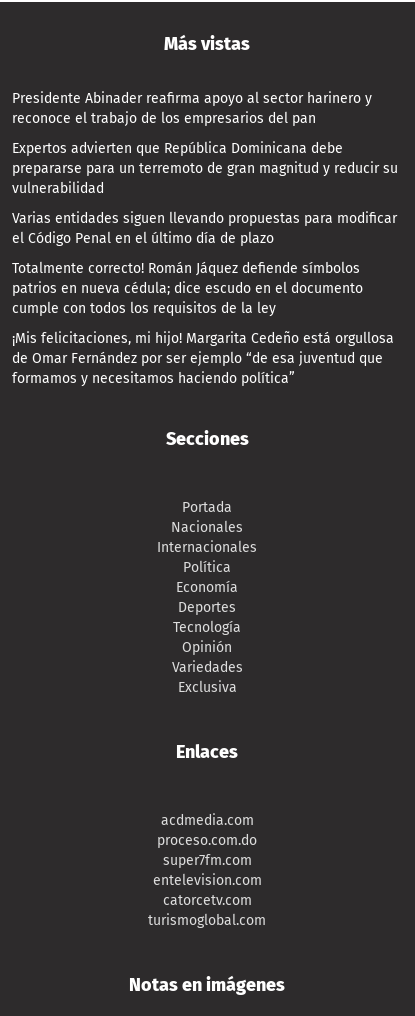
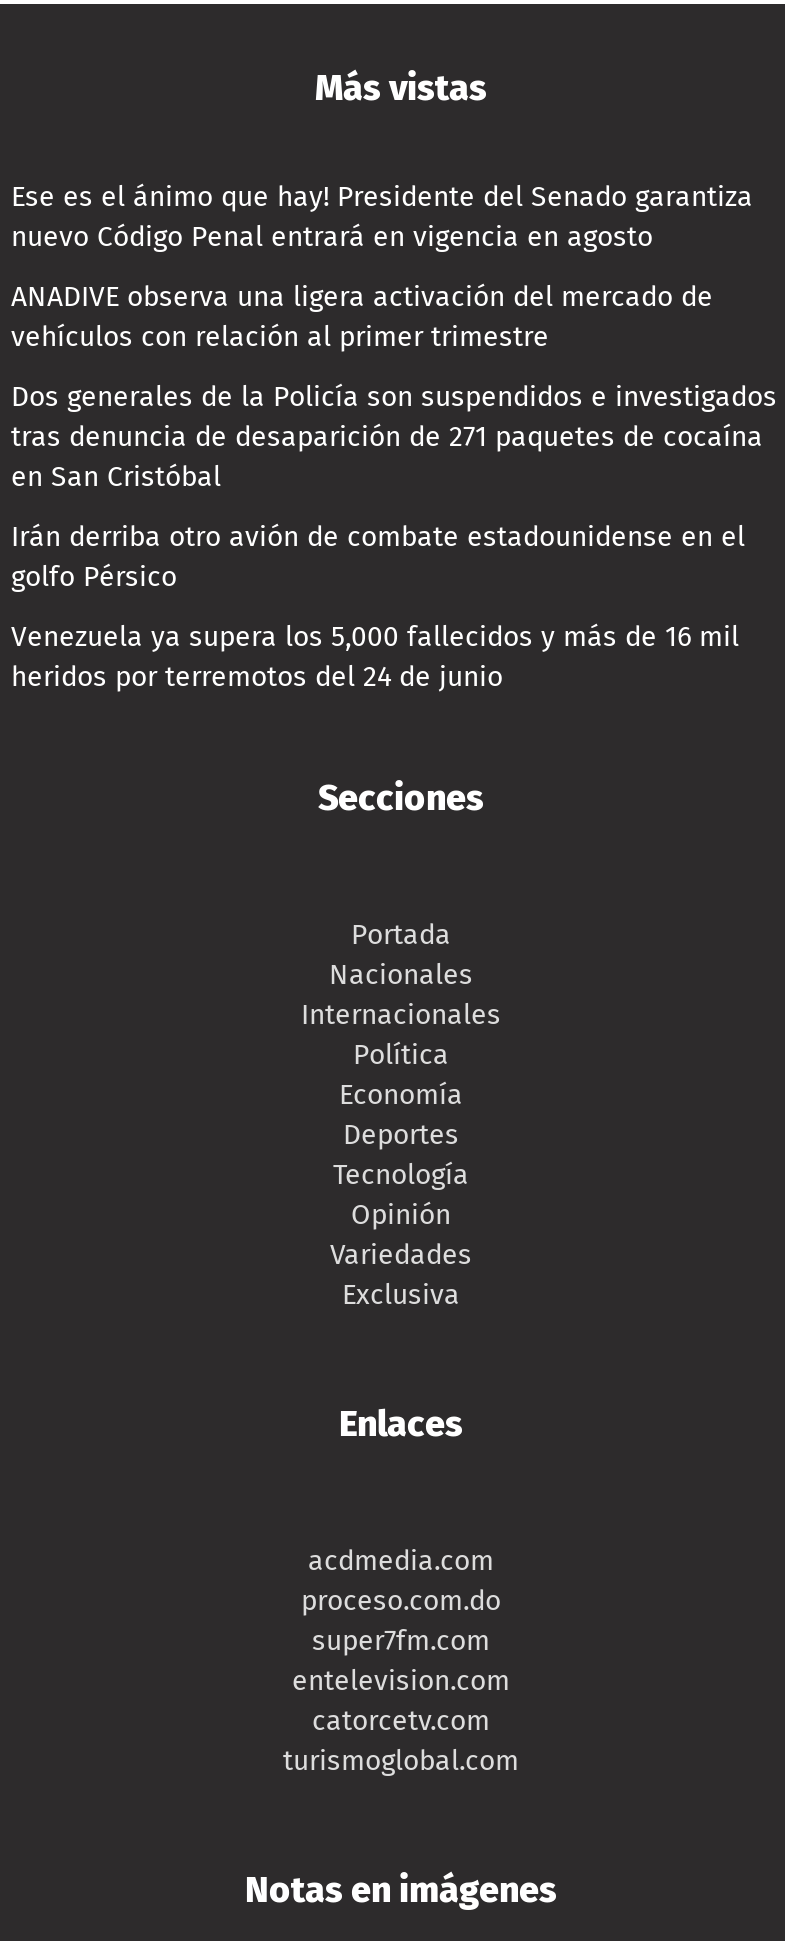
- Presidente Abinader reafirma apoyo al sector harinero y
- reconoce el trabajo de los empresarios del pan
+ Ese es el ánimo que hay! Presidente del Senado garantiza
+ nuevo Código Penal entrará en vigencia en agosto

- Expertos advierten que República Dominicana debe
- prepararse para un terremoto de gran magnitud y reducir su
- vulnerabilidad
+ ANADIVE observa una ligera activación del mercado de
+ vehículos con relación al primer trimestre

- Varias entidades siguen llevando propuestas para modificar
- el Código Penal en el último día de plazo
+ Dos generales de la Policía son suspendidos e investigados
+ tras denuncia de desaparición de 271 paquetes de cocaína
+ en San Cristóbal

- Totalmente correcto! Román Jáquez defiende símbolos
- patrios en nueva cédula; dice escudo en el documento
- cumple con todos los requisitos de la ley
+ Irán derriba otro avión de combate estadounidense en el
+ golfo Pérsico

- ¡Mis felicitaciones, mi hijo! Margarita Cedeño está orgullosa
- de Omar Fernández por ser ejemplo “de esa juventud que
- formamos y necesitamos haciendo política”
+ Venezuela ya supera los 5,000 fallecidos y más de 16 mil
+ heridos por terremotos del 24 de junio
